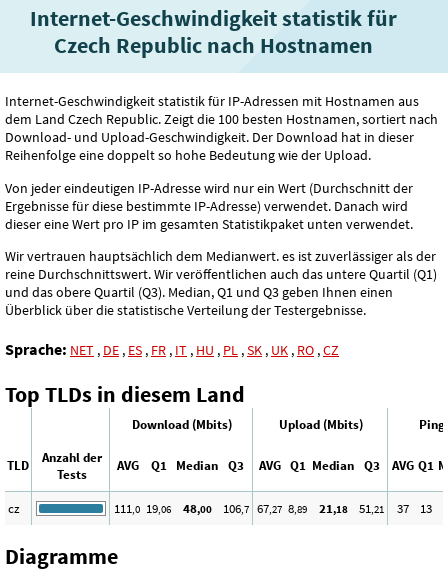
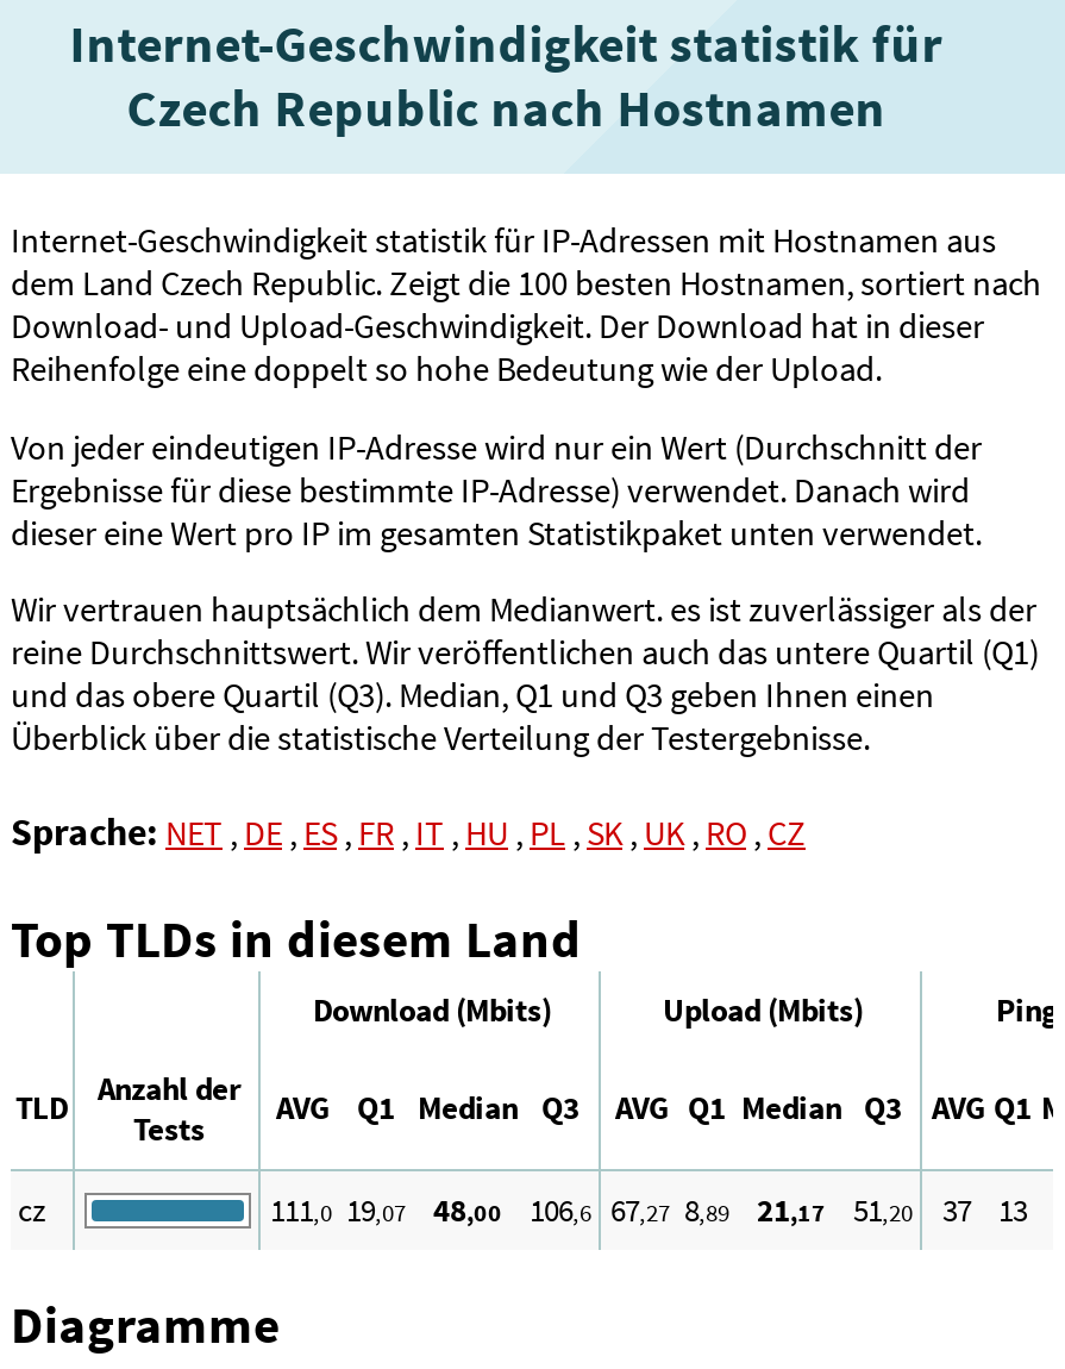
- 111,0 19,06
+ 111,0 19,07

- 106,7 67,27 8,89
+ 106,6 67,27 8,89

- 21,18
+ 21,17

- 51,21
+ 51,20
